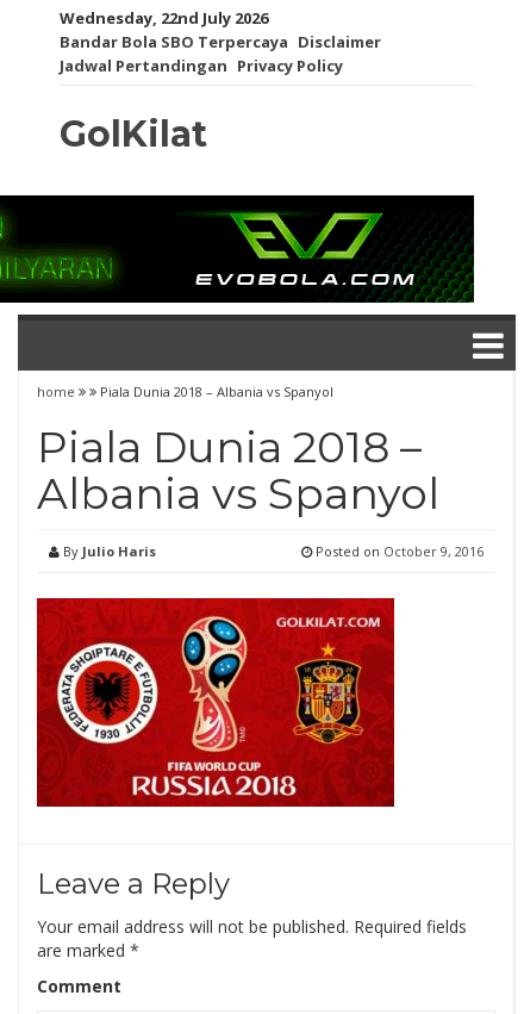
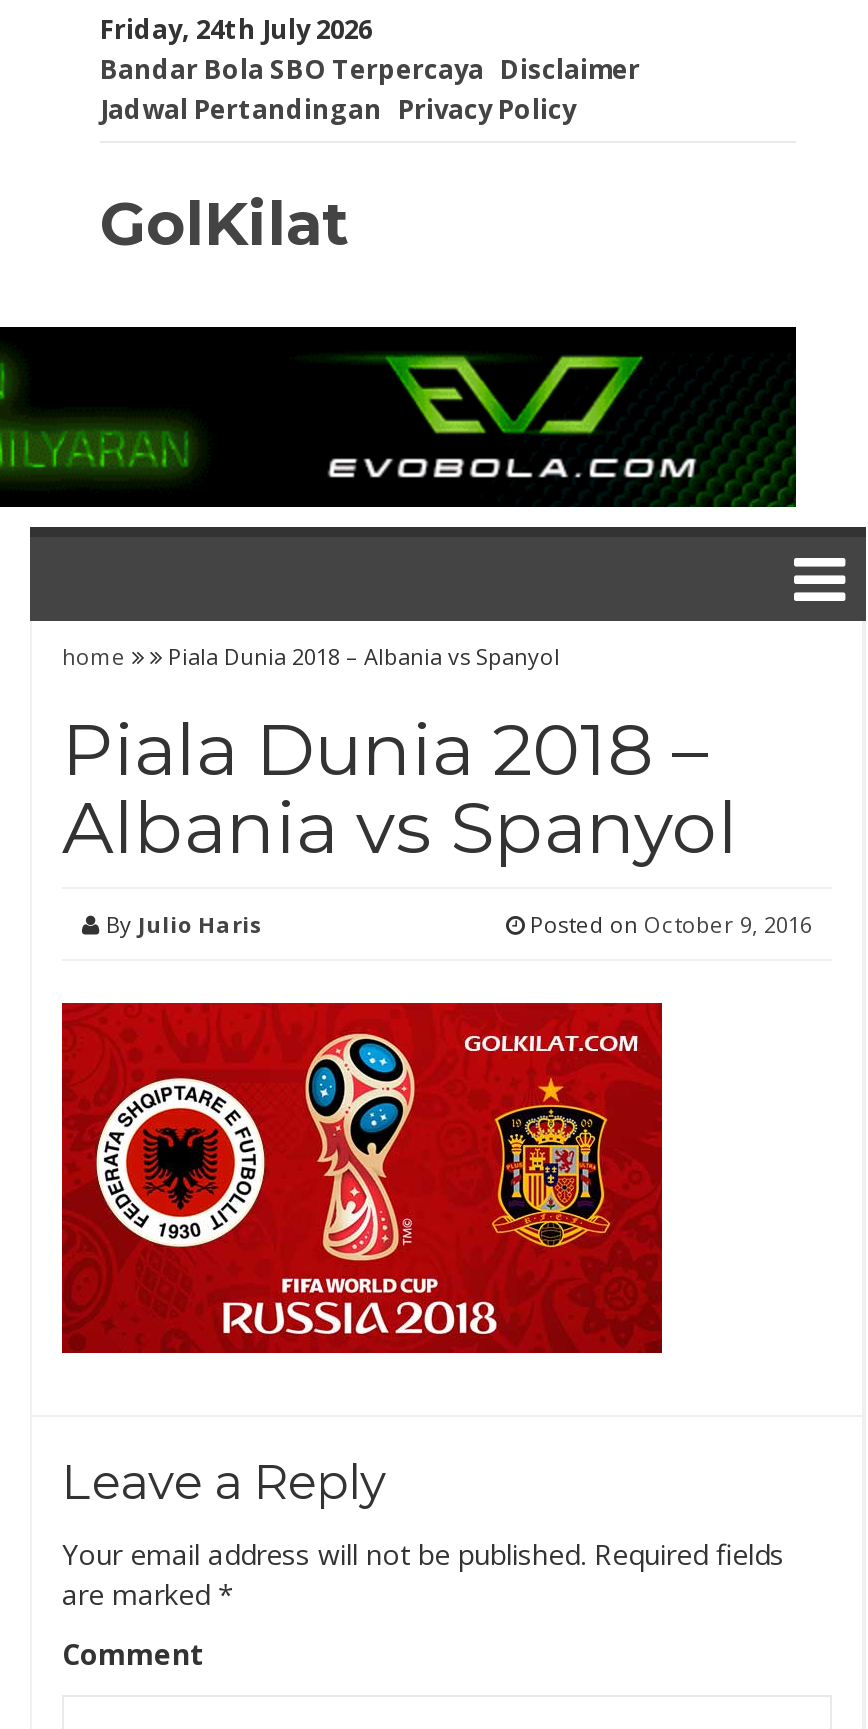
- Wednesday, 22nd July 2026
+ Friday, 24th July 2026
